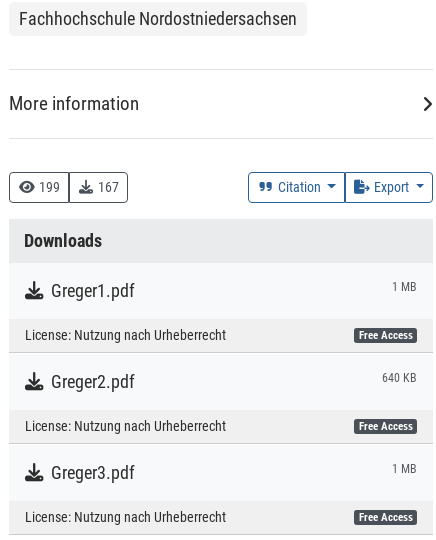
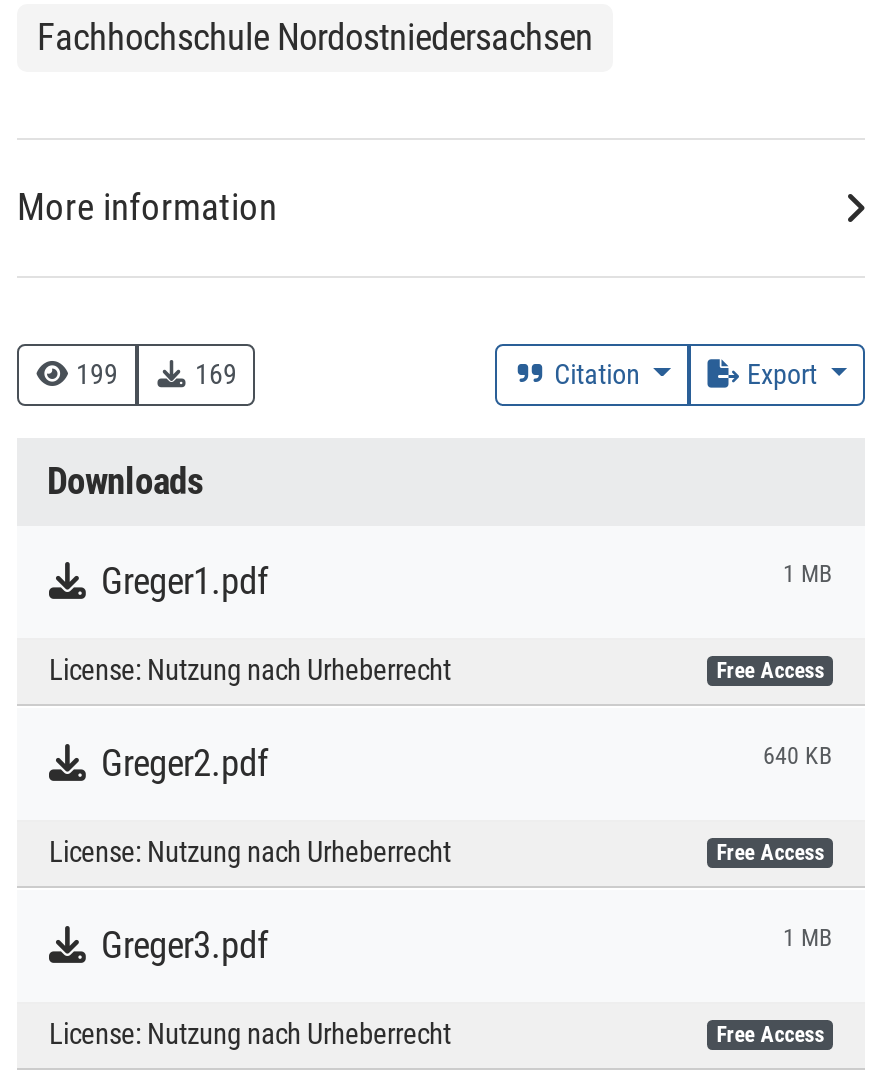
- 167
+ 169
